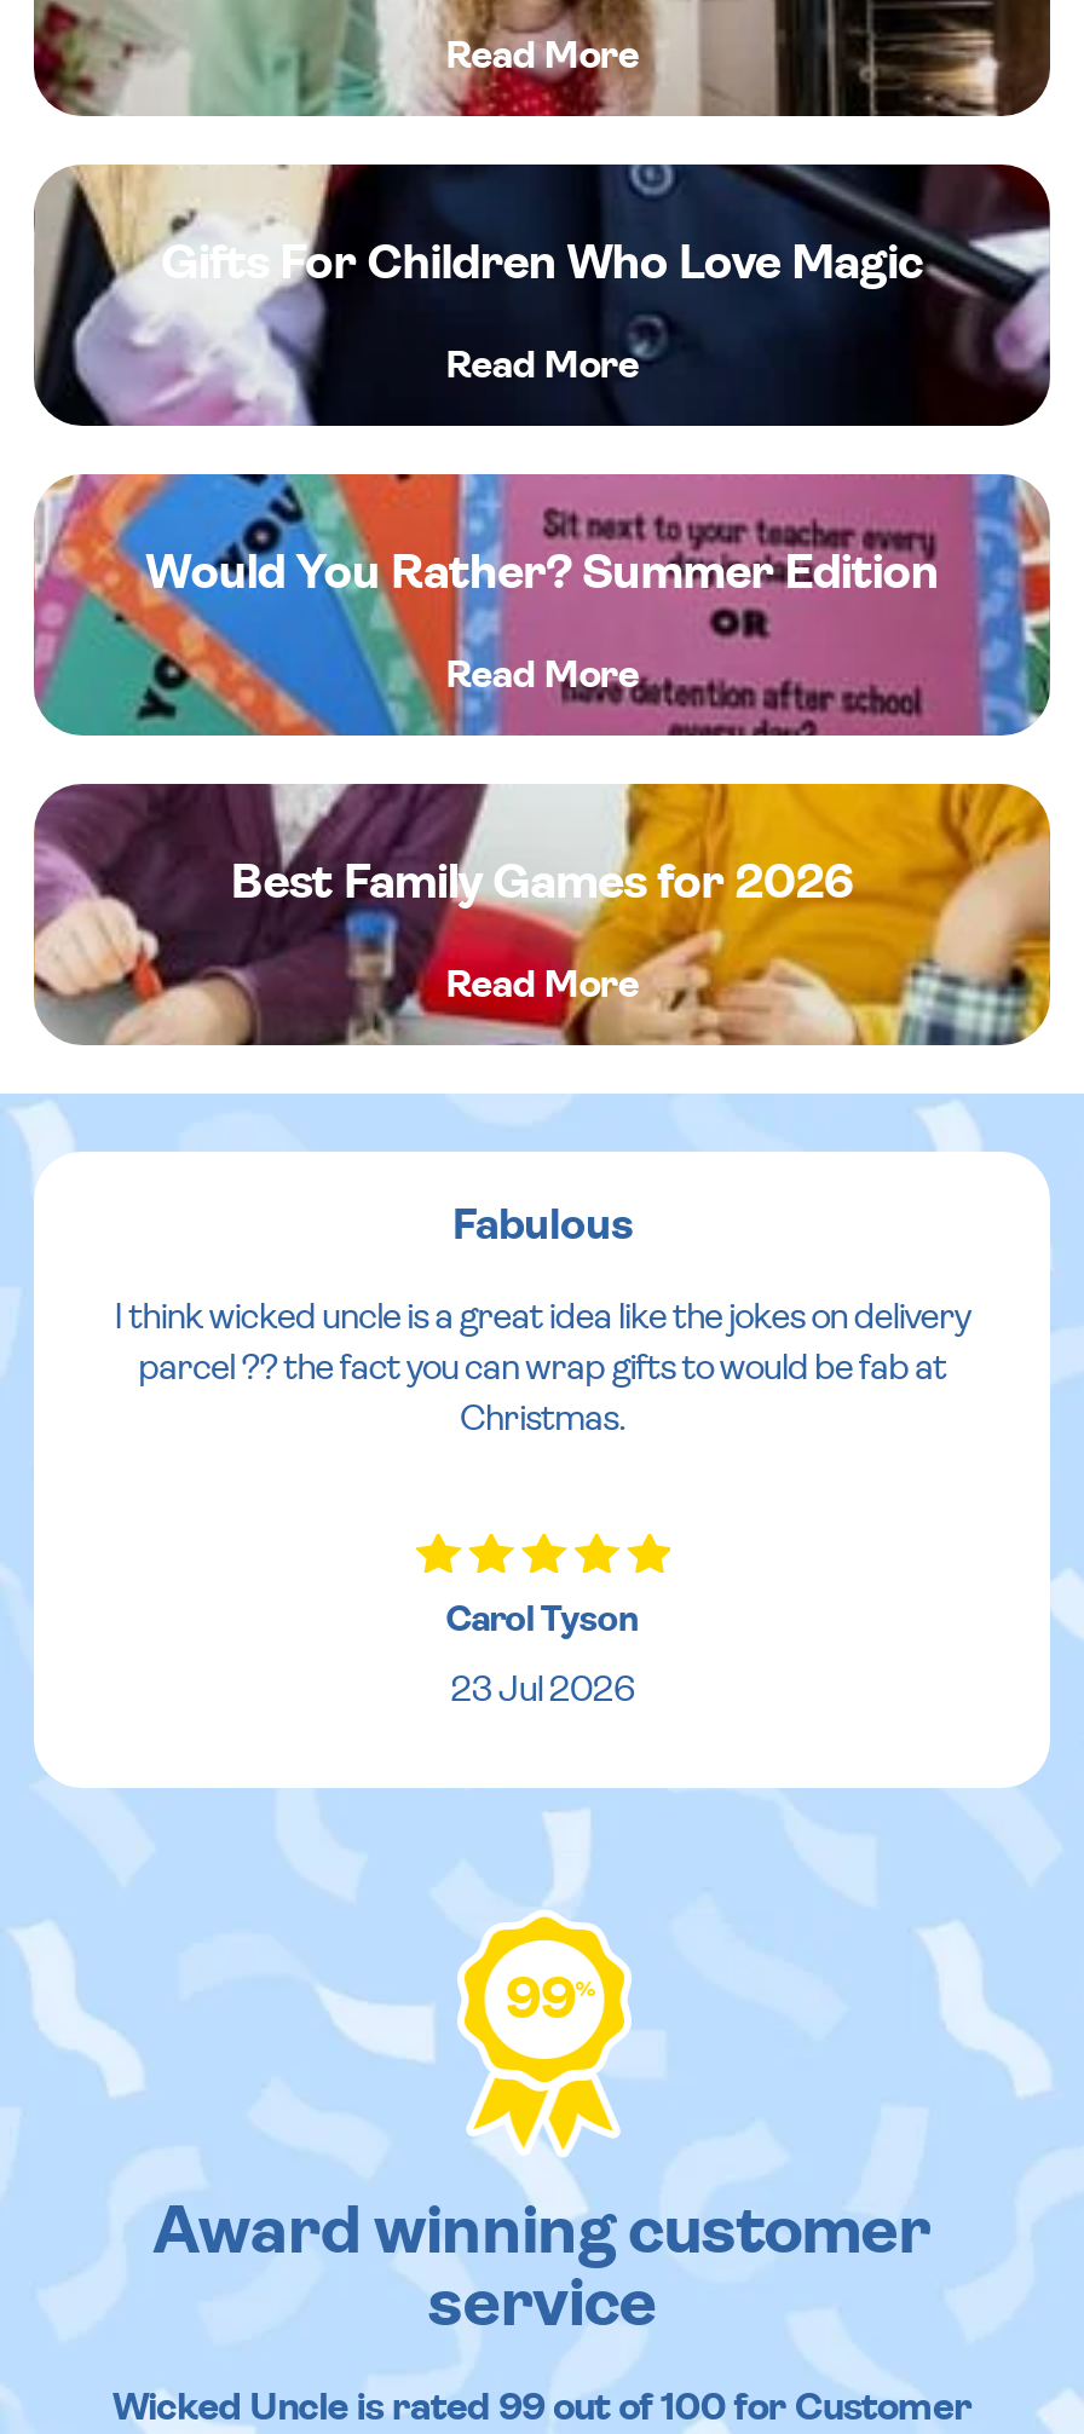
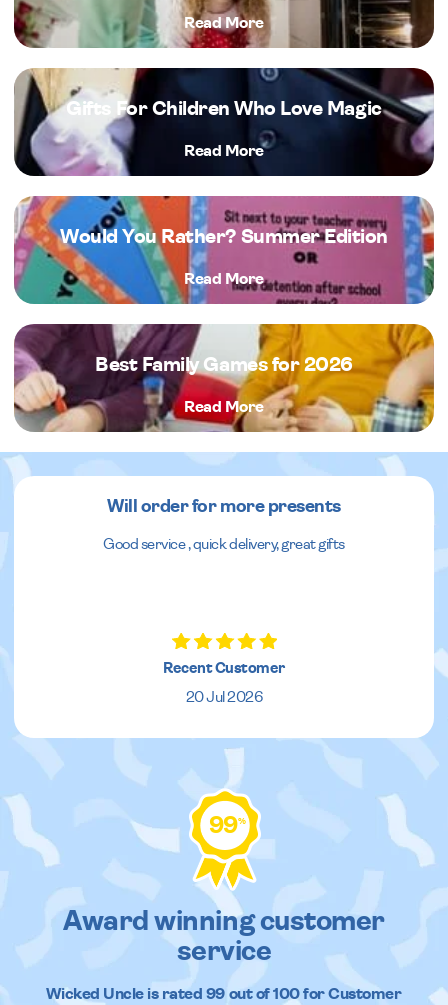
- Fabulous
+ Will order for more presents

- I think wicked uncle is a great idea like the jokes on delivery
- parcel ?? the fact you can wrap gifts to would be fab at
- Christmas.
+ Good service , quick delivery, great gifts

- Carol Tyson
+ Recent Customer

- 23 Jul 2026
+ 20 Jul 2026
